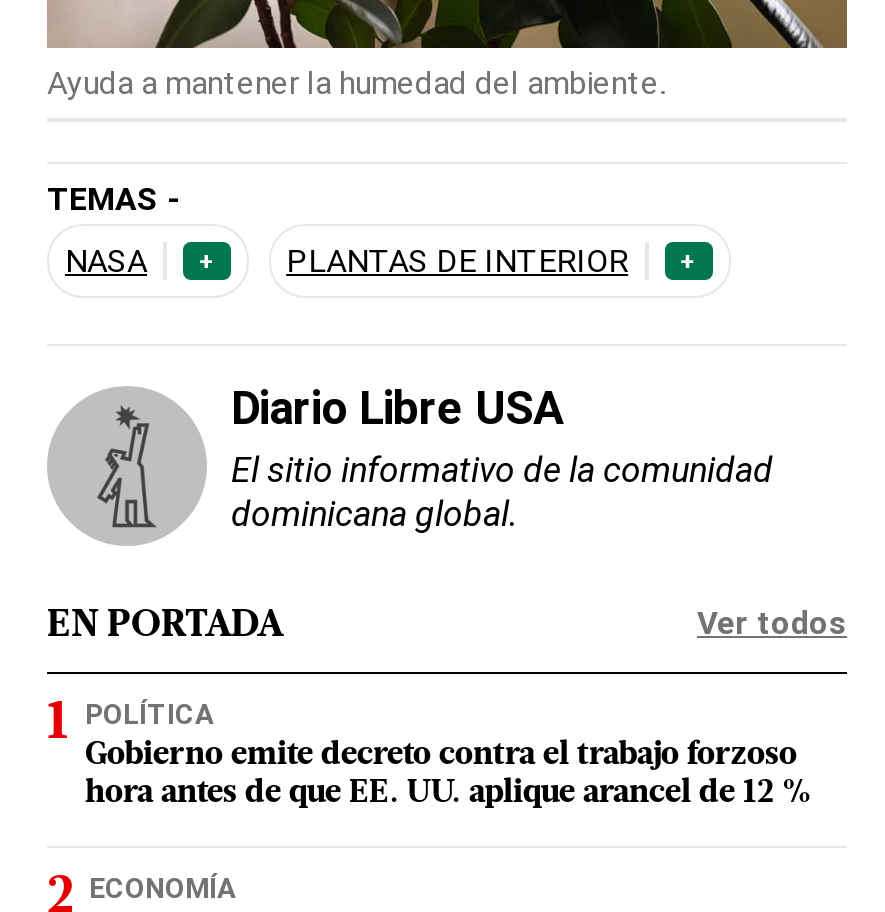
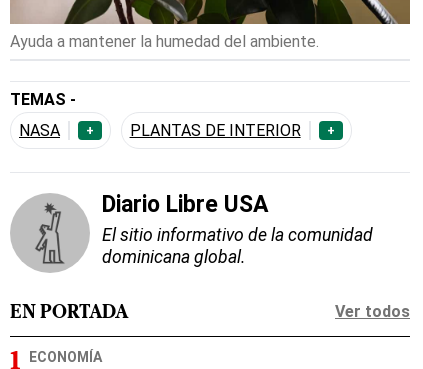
- POLÍTICA
- Gobierno emite decreto contra el trabajo forzoso
- hora antes de que EE. UU. aplique arancel de 12 %
